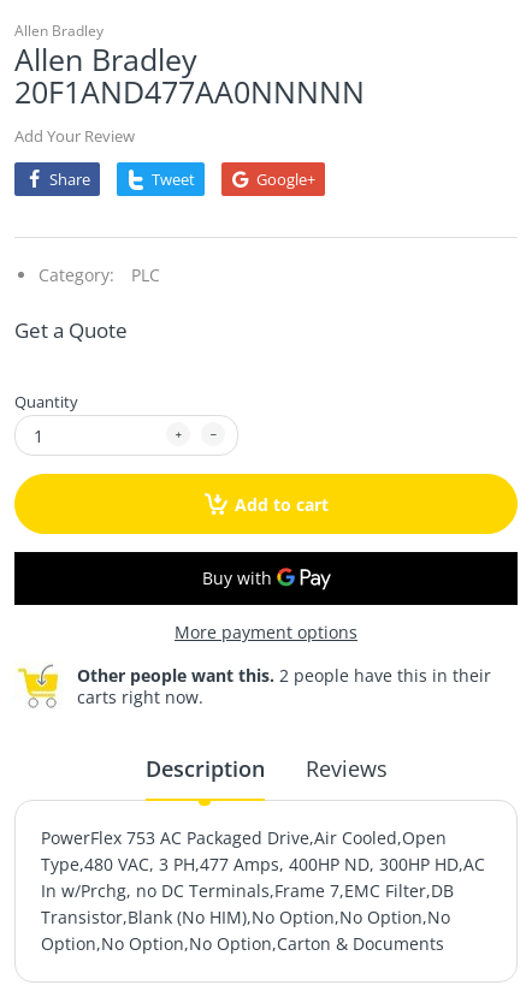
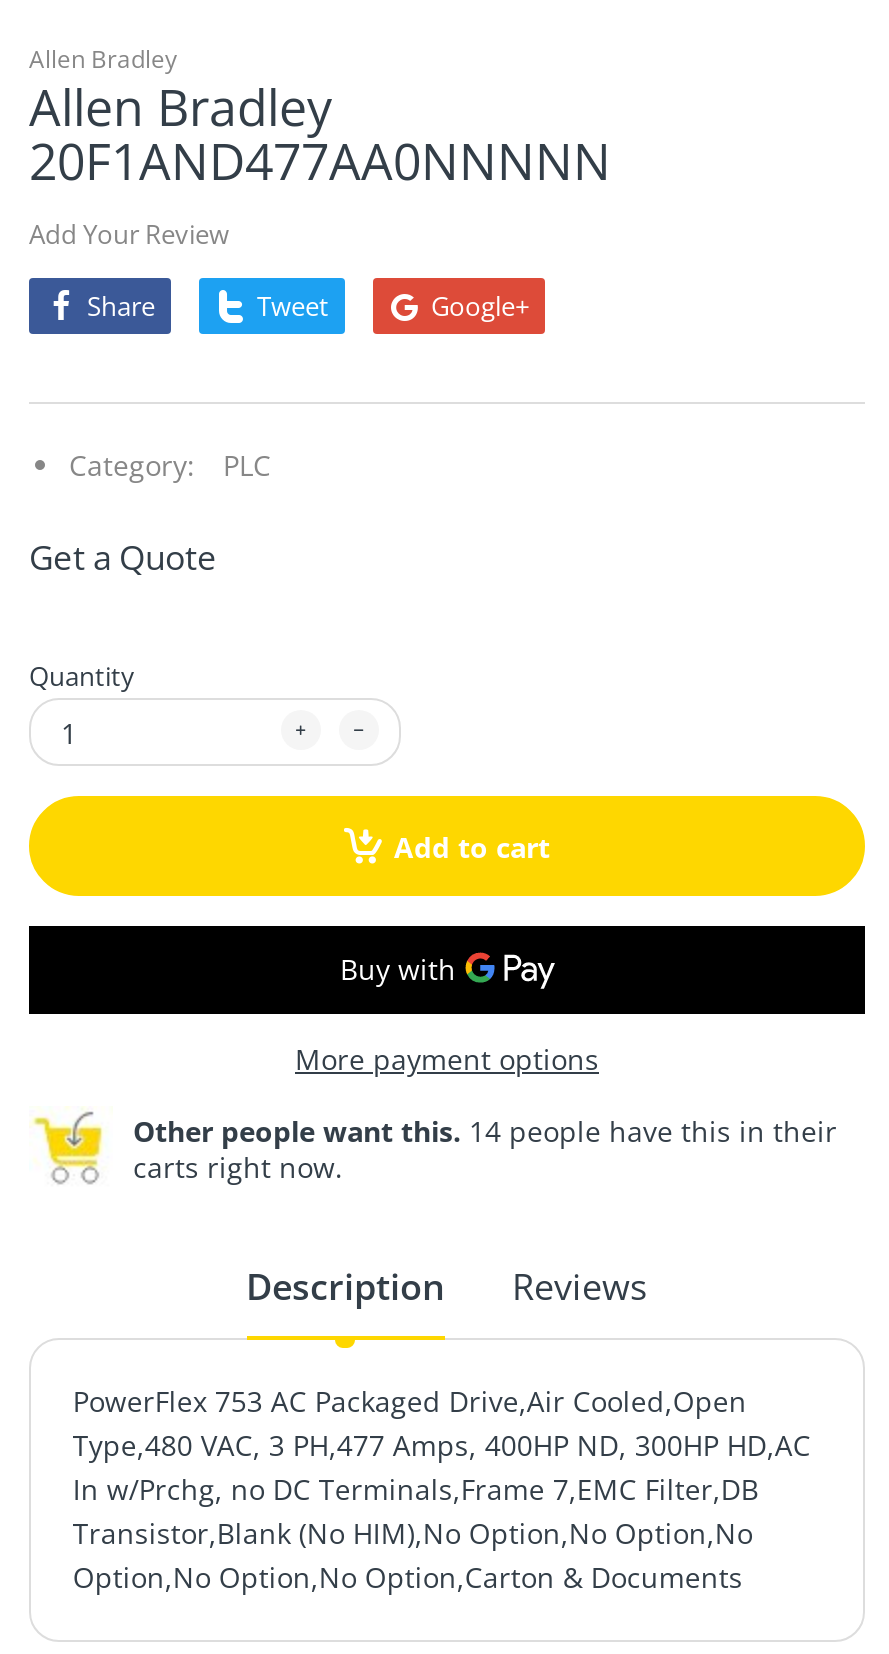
- Other people want this. 2 people have this in their
+ Other people want this. 14 people have this in their
